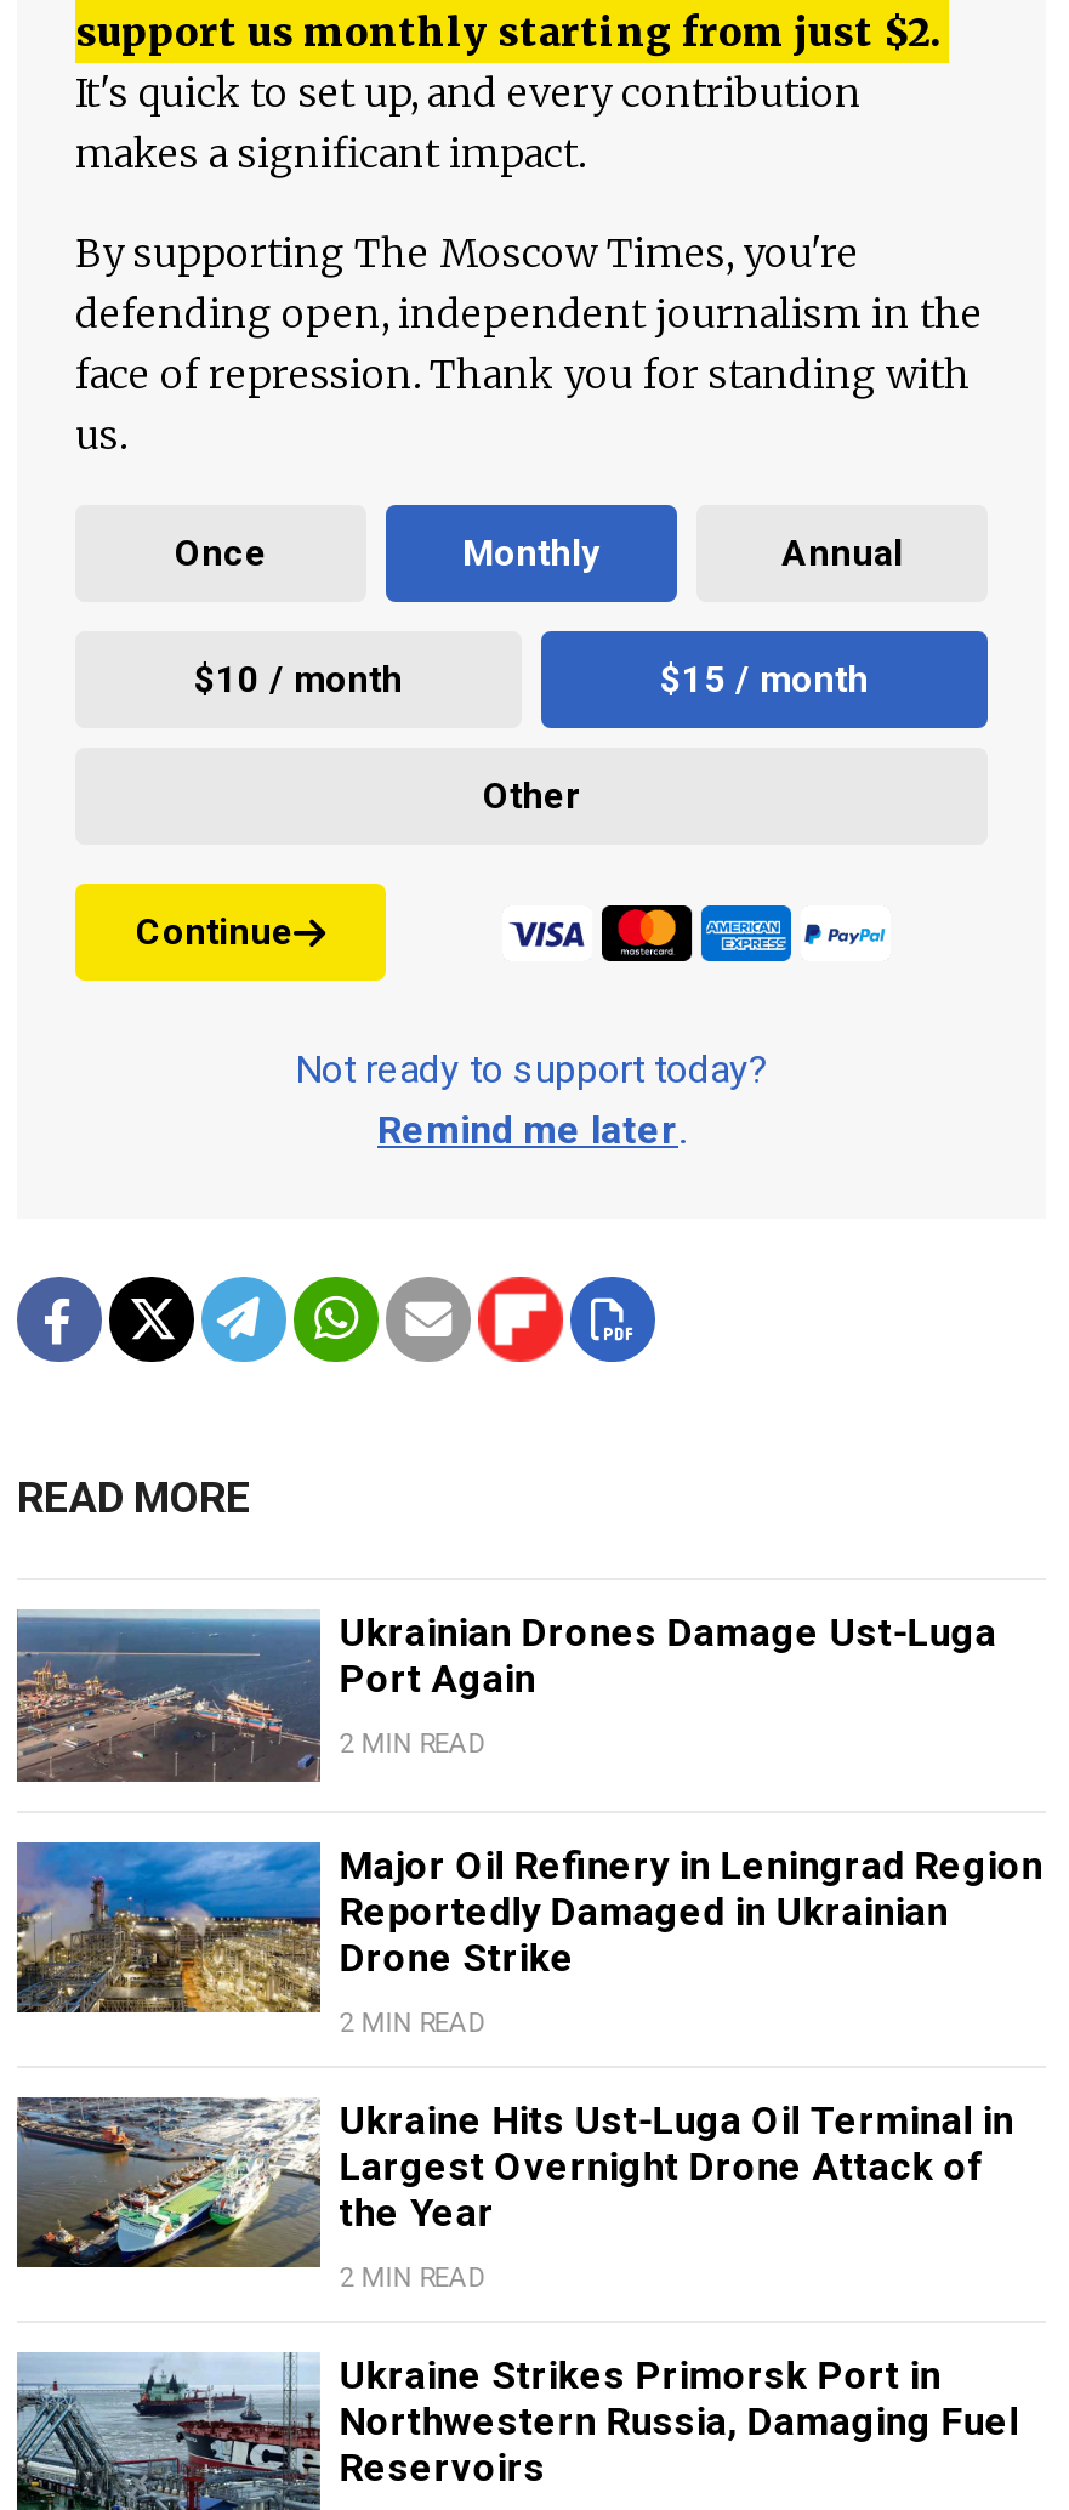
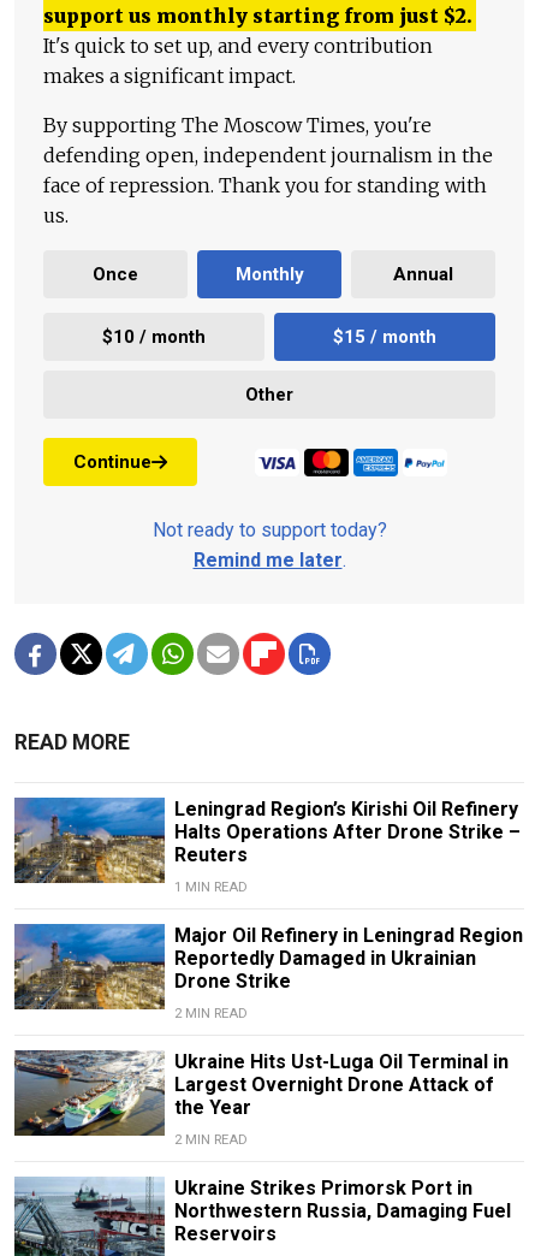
- [image]
- Ukrainian Drones Damage Ust-Luga
- Port Again
+ [image]
+ Leningrad Region’s Kirishi Oil Refinery
+ Halts Operations After Drone Strike –
+ Reuters

- 2 MIN READ
+ 1 MIN READ
